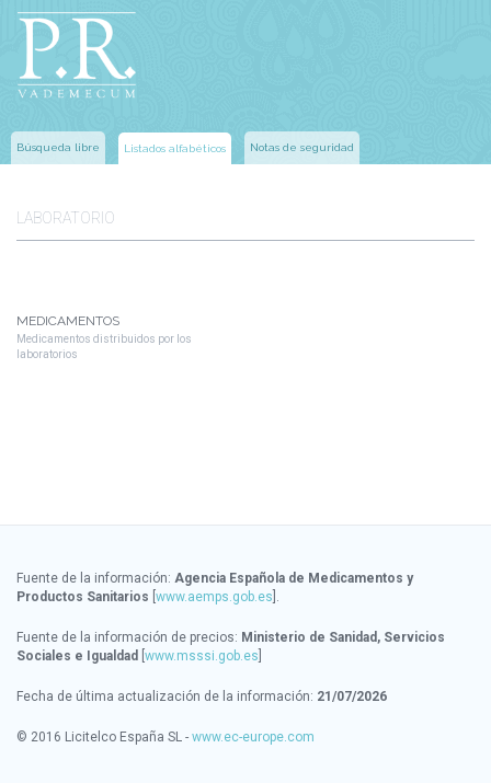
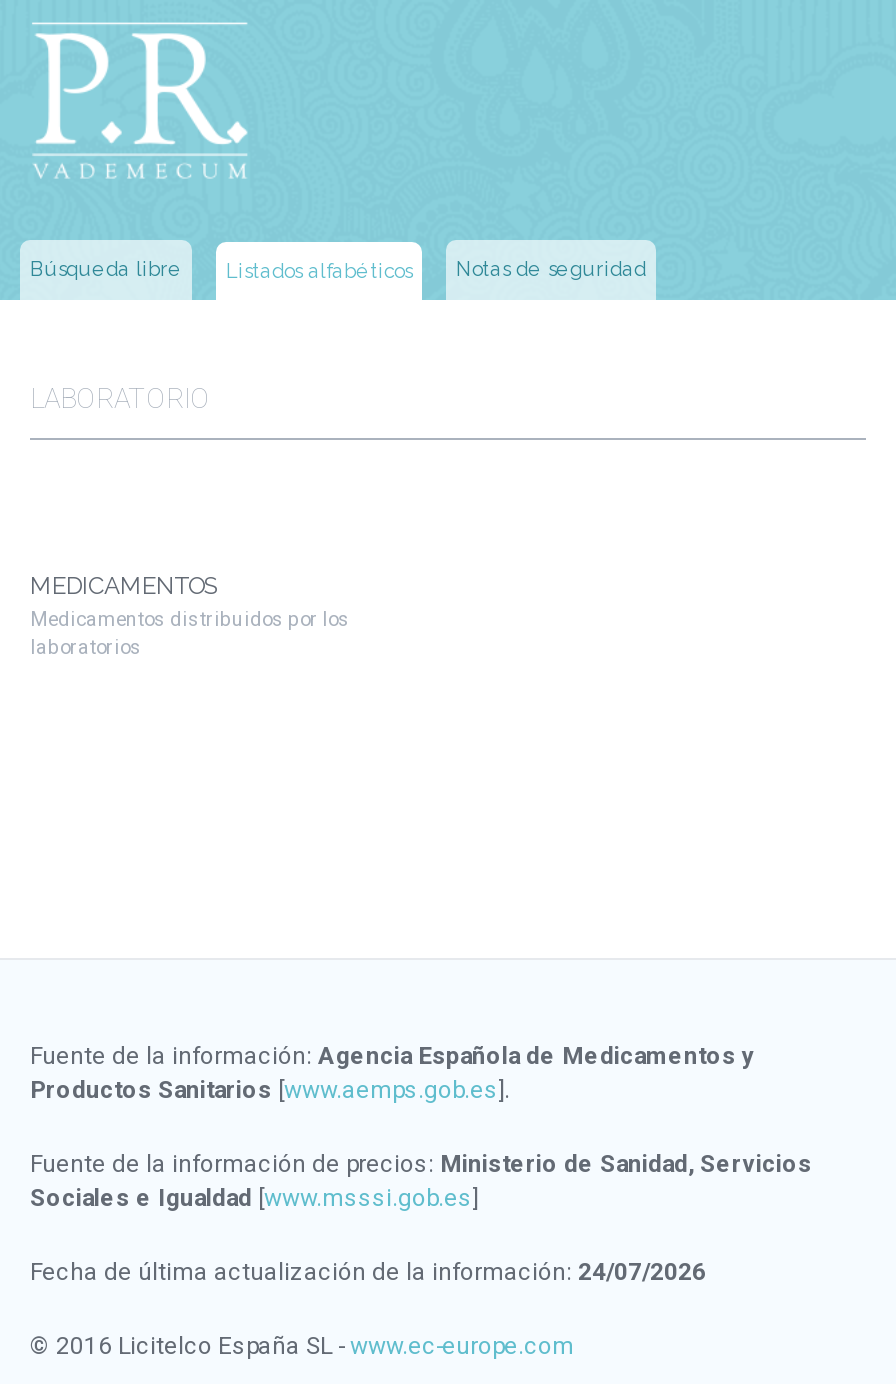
- Fecha de última actualización de la información: 21/07/2026
+ Fecha de última actualización de la información: 24/07/2026
